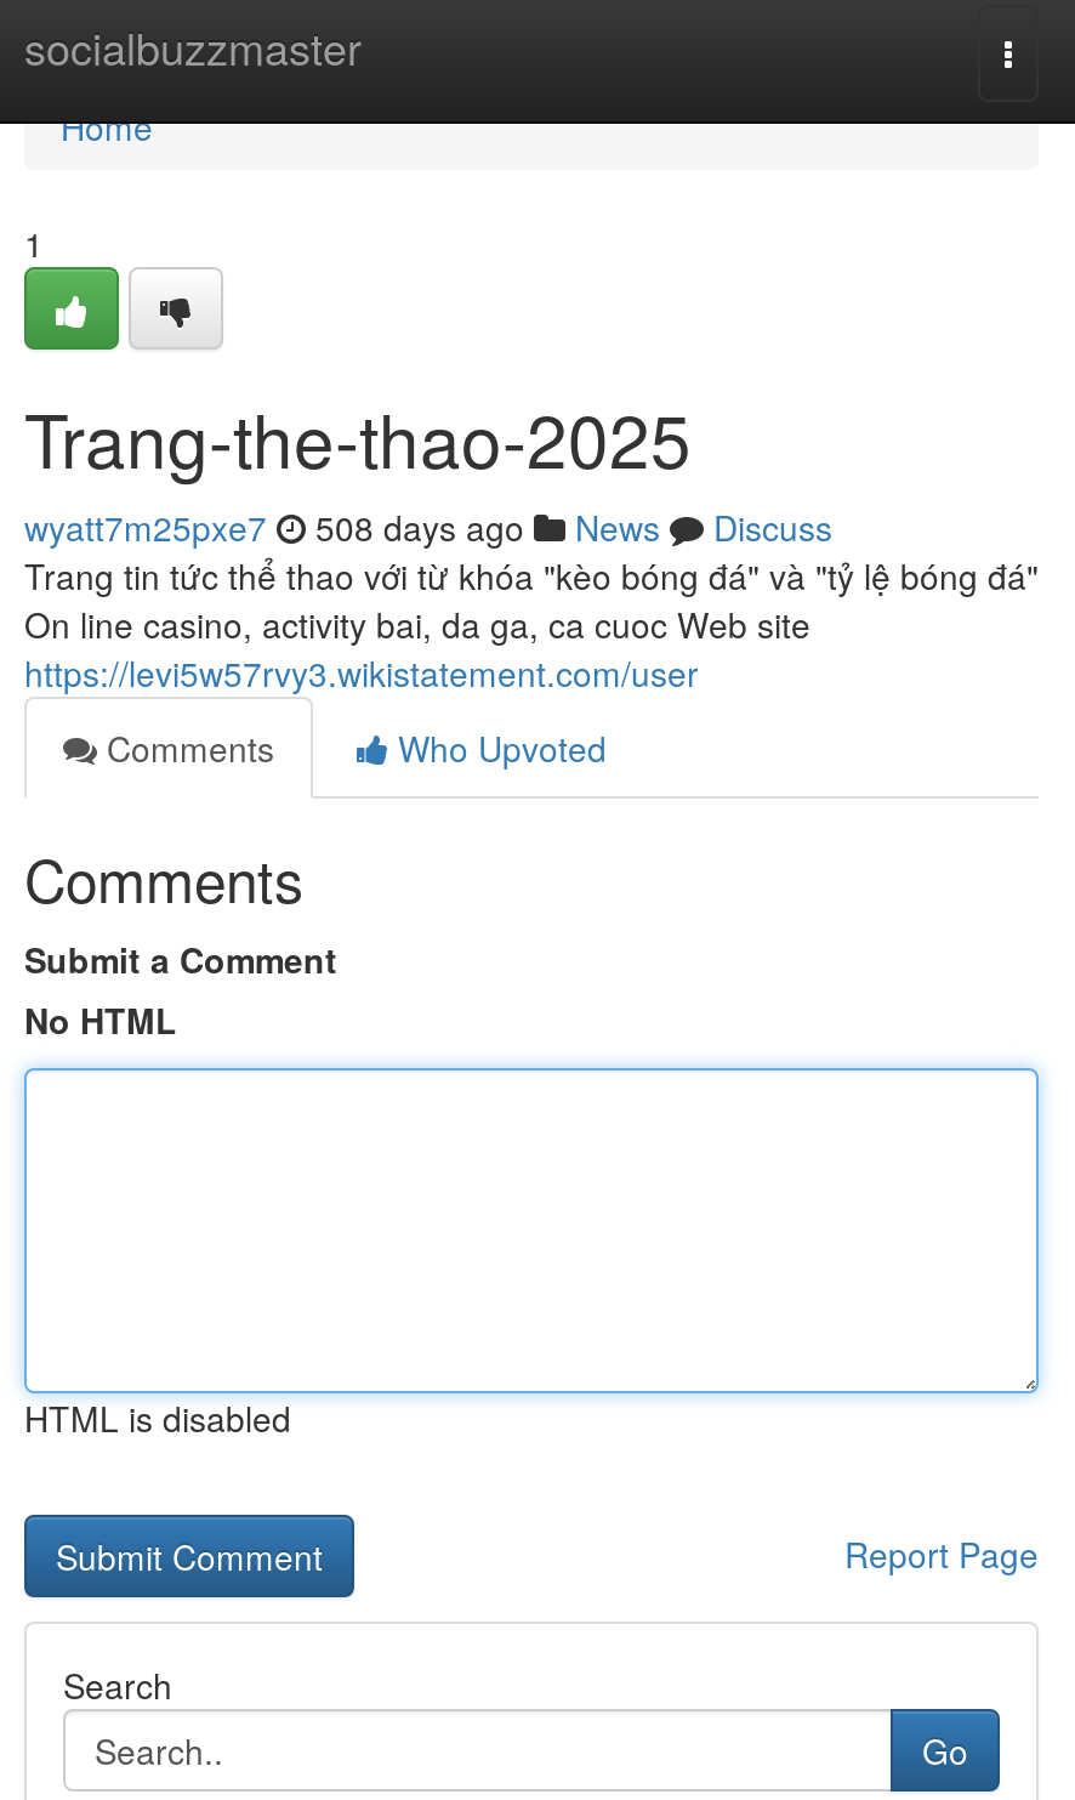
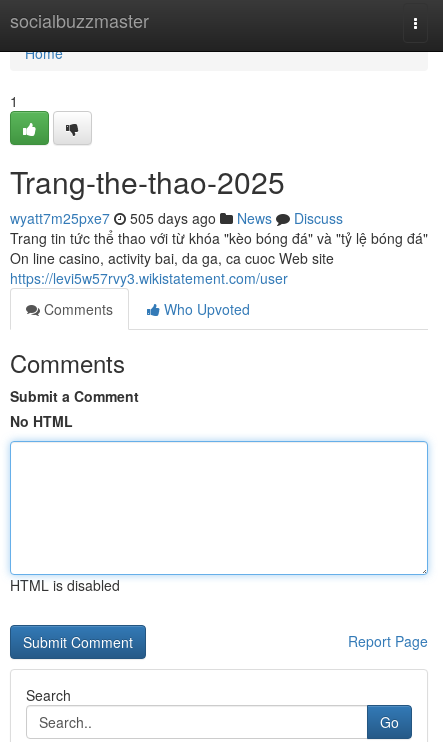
- wyatt7m25pxe7 508 days ago News Discuss
+ wyatt7m25pxe7 505 days ago News Discuss
